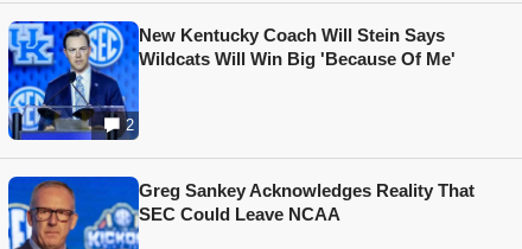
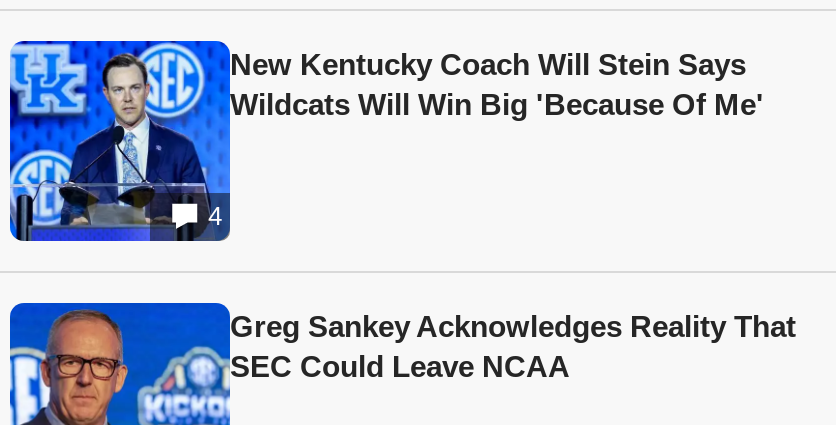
- 2
+ 4
